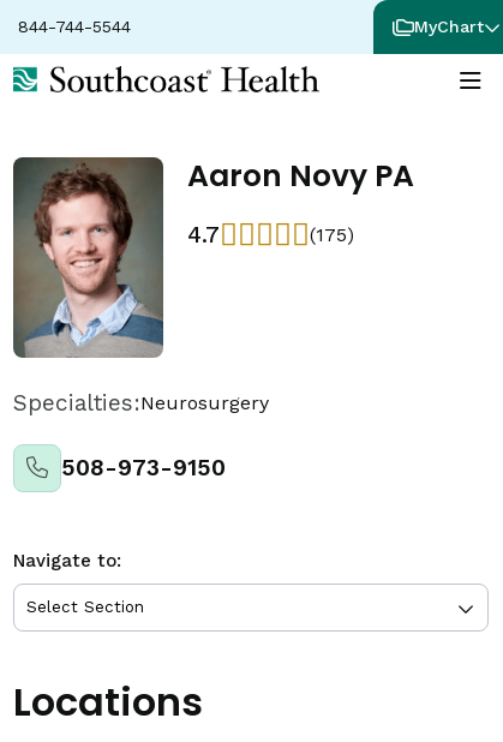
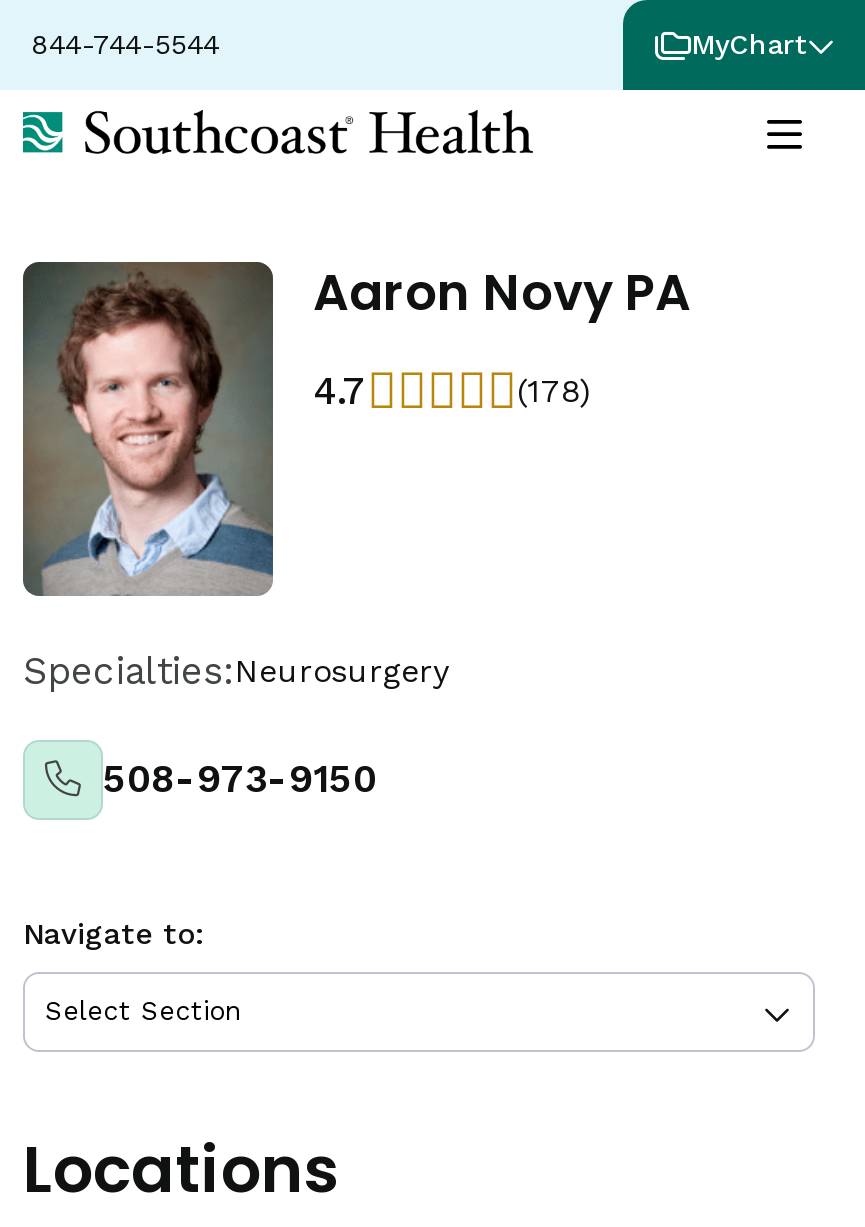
- (175)
+ (178)
